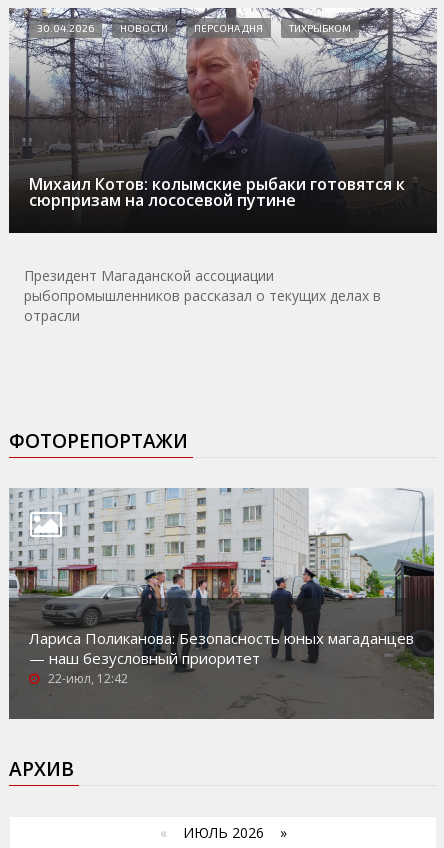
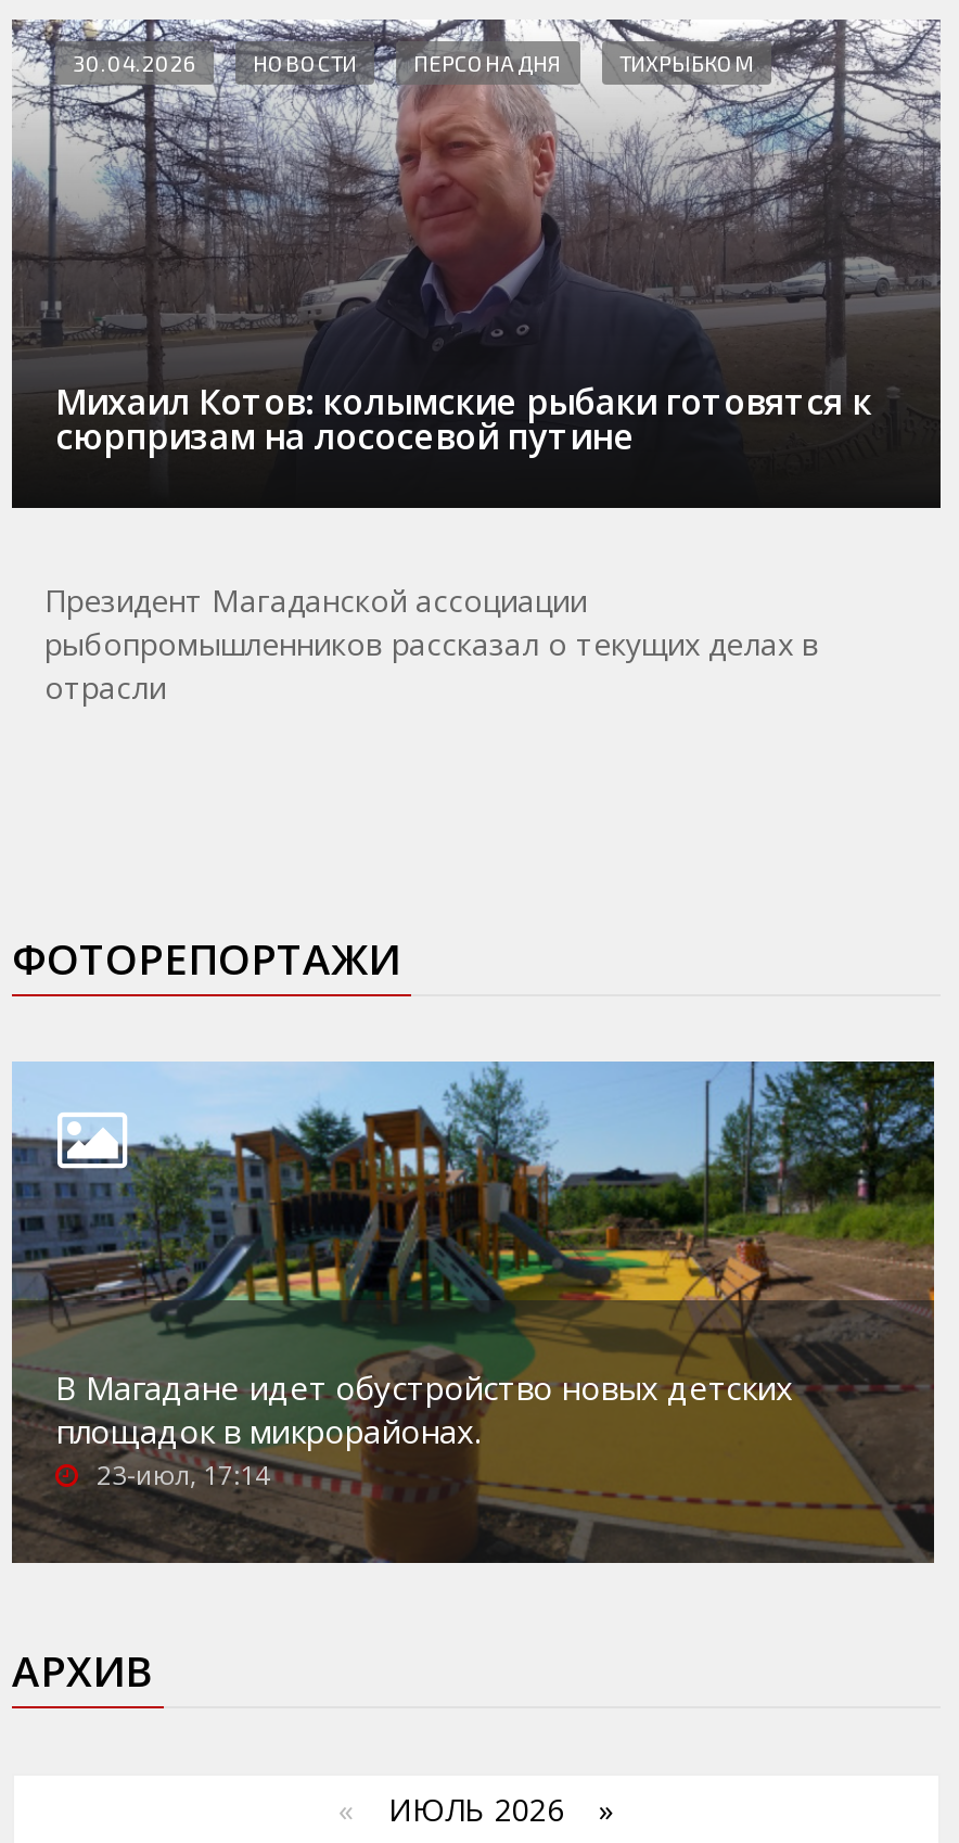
- [image]
- Лариса Поликанова: Безопасность юных магаданцев
- — наш безусловный приоритет
- 22-июл, 12:42
+ [image]
+ В Магадане идет обустройство новых детских
+ площадок в микрорайонах.
+ 23-июл, 17:14
